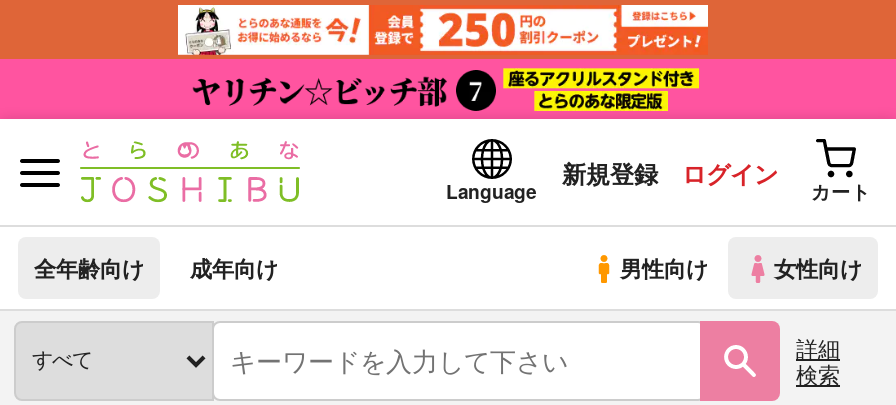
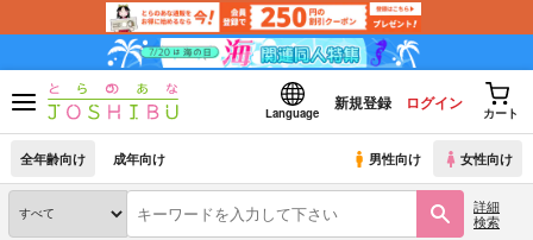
- [image]
+ [image]
